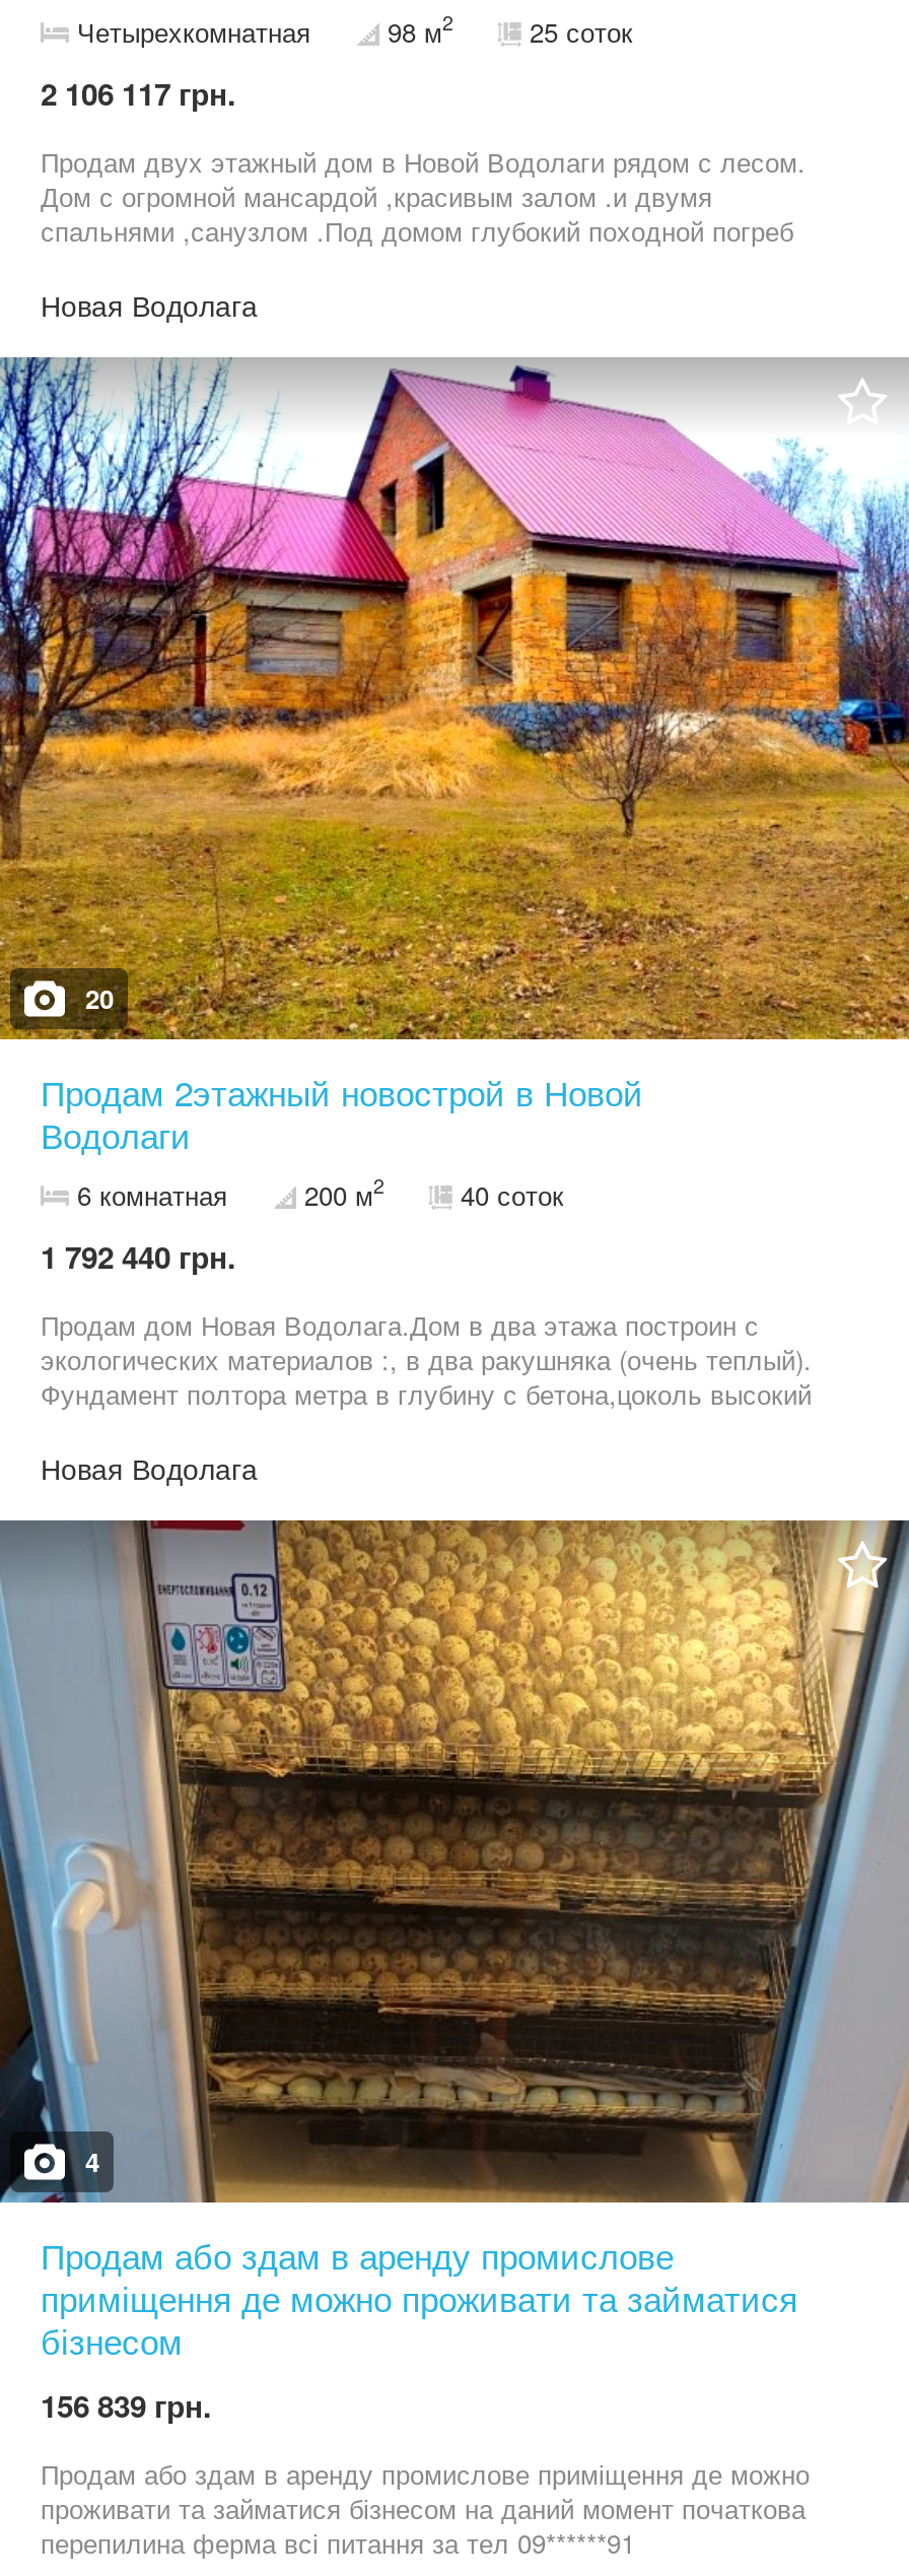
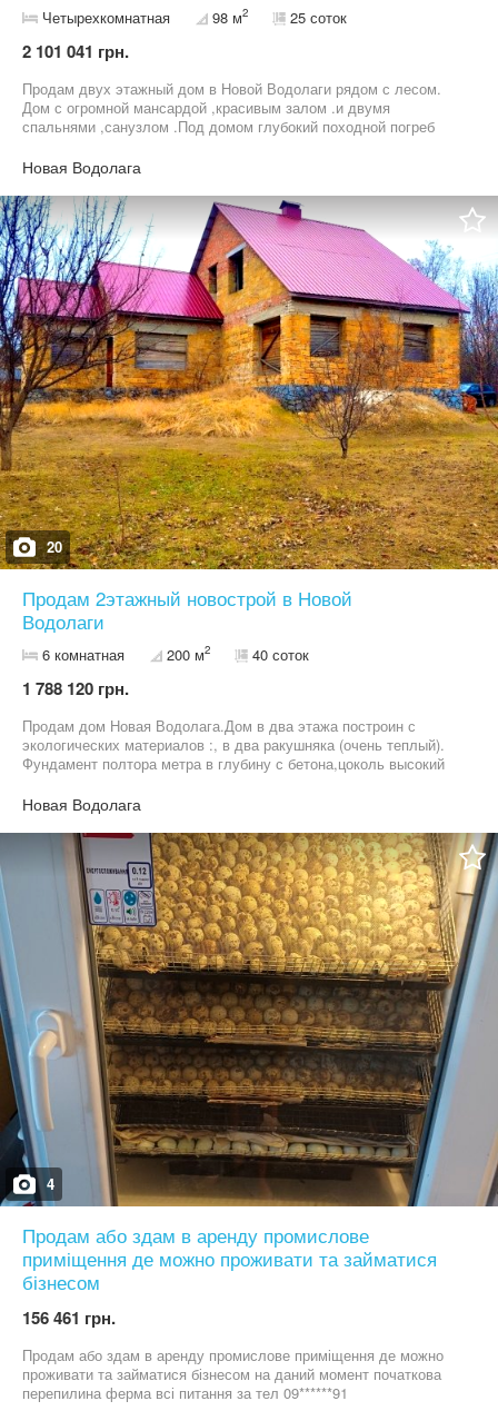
- 2 106 117 грн.
+ 2 101 041 грн.

- 1 792 440 грн.
+ 1 788 120 грн.

- 156 839 грн.
+ 156 461 грн.
